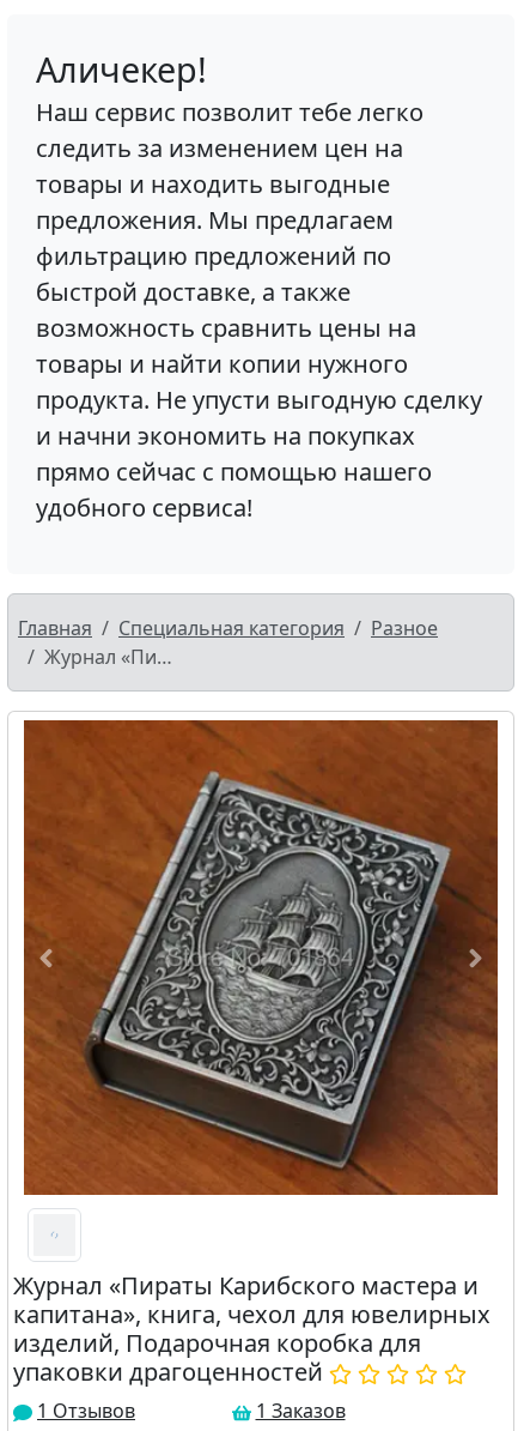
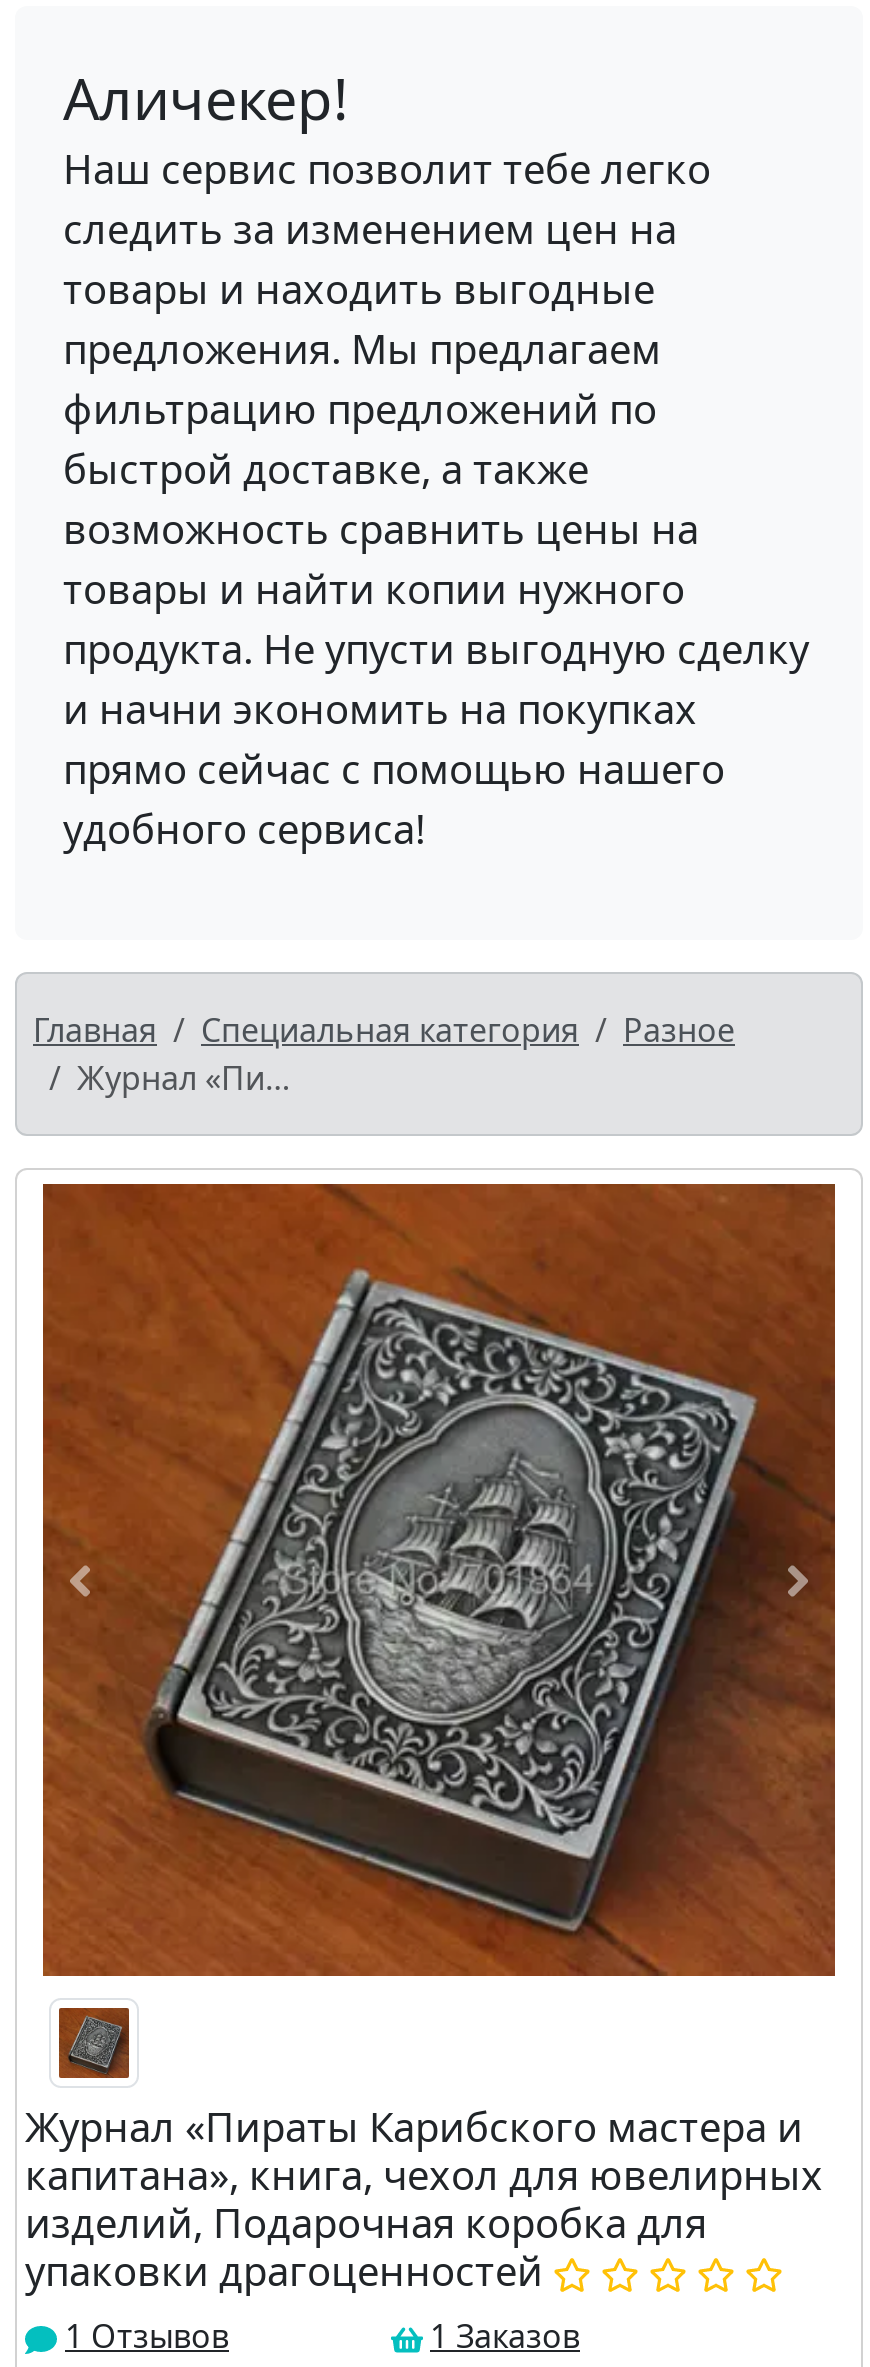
+ [image]
